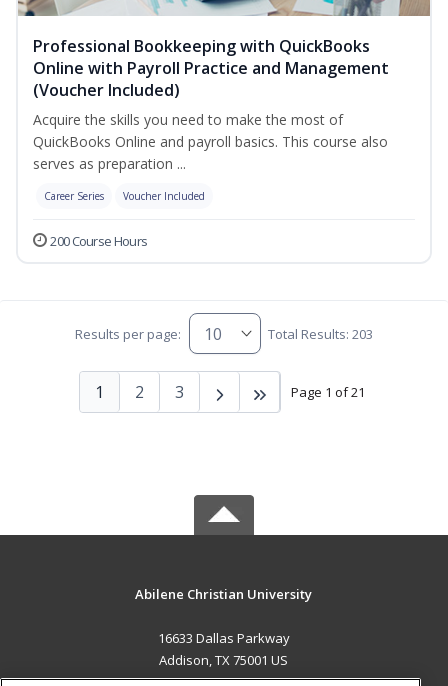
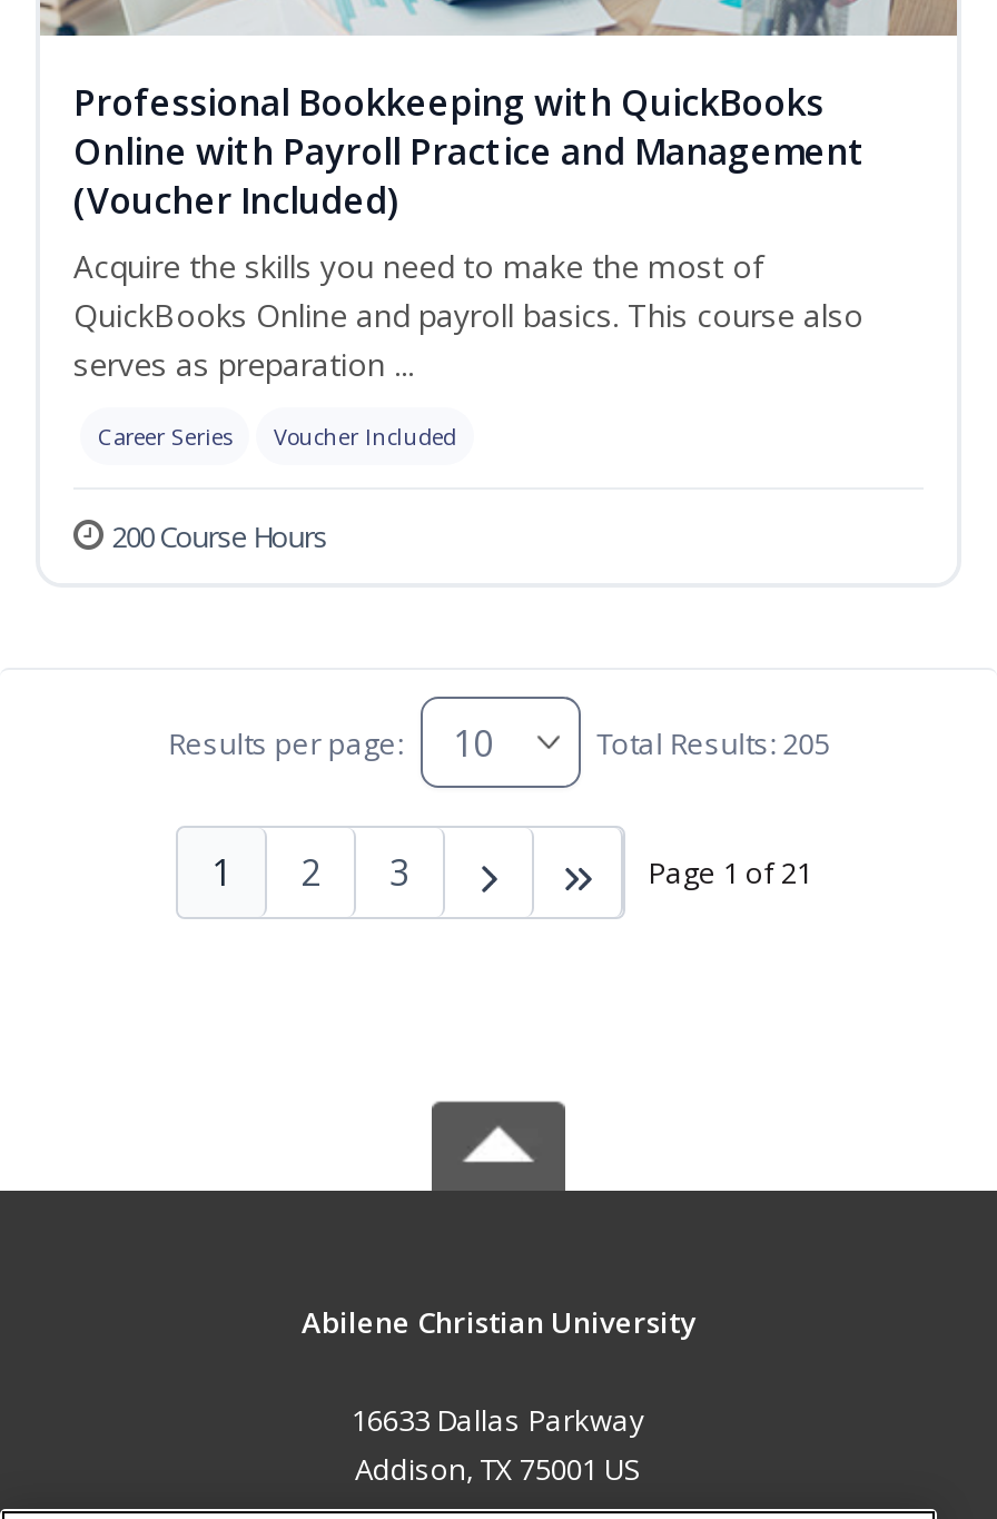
- Total Results: 203
+ Total Results: 205
